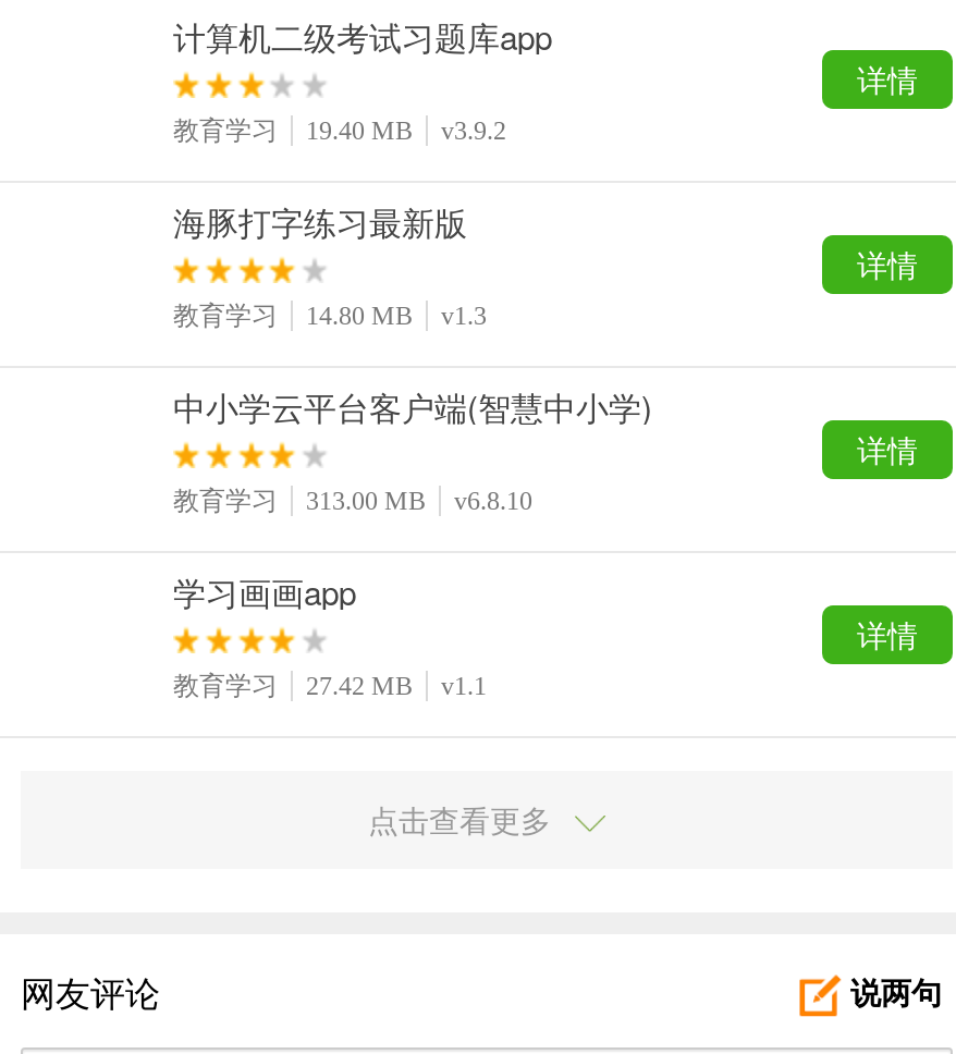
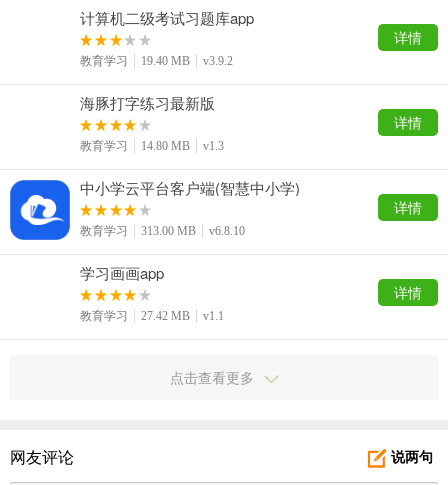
+ [image]
